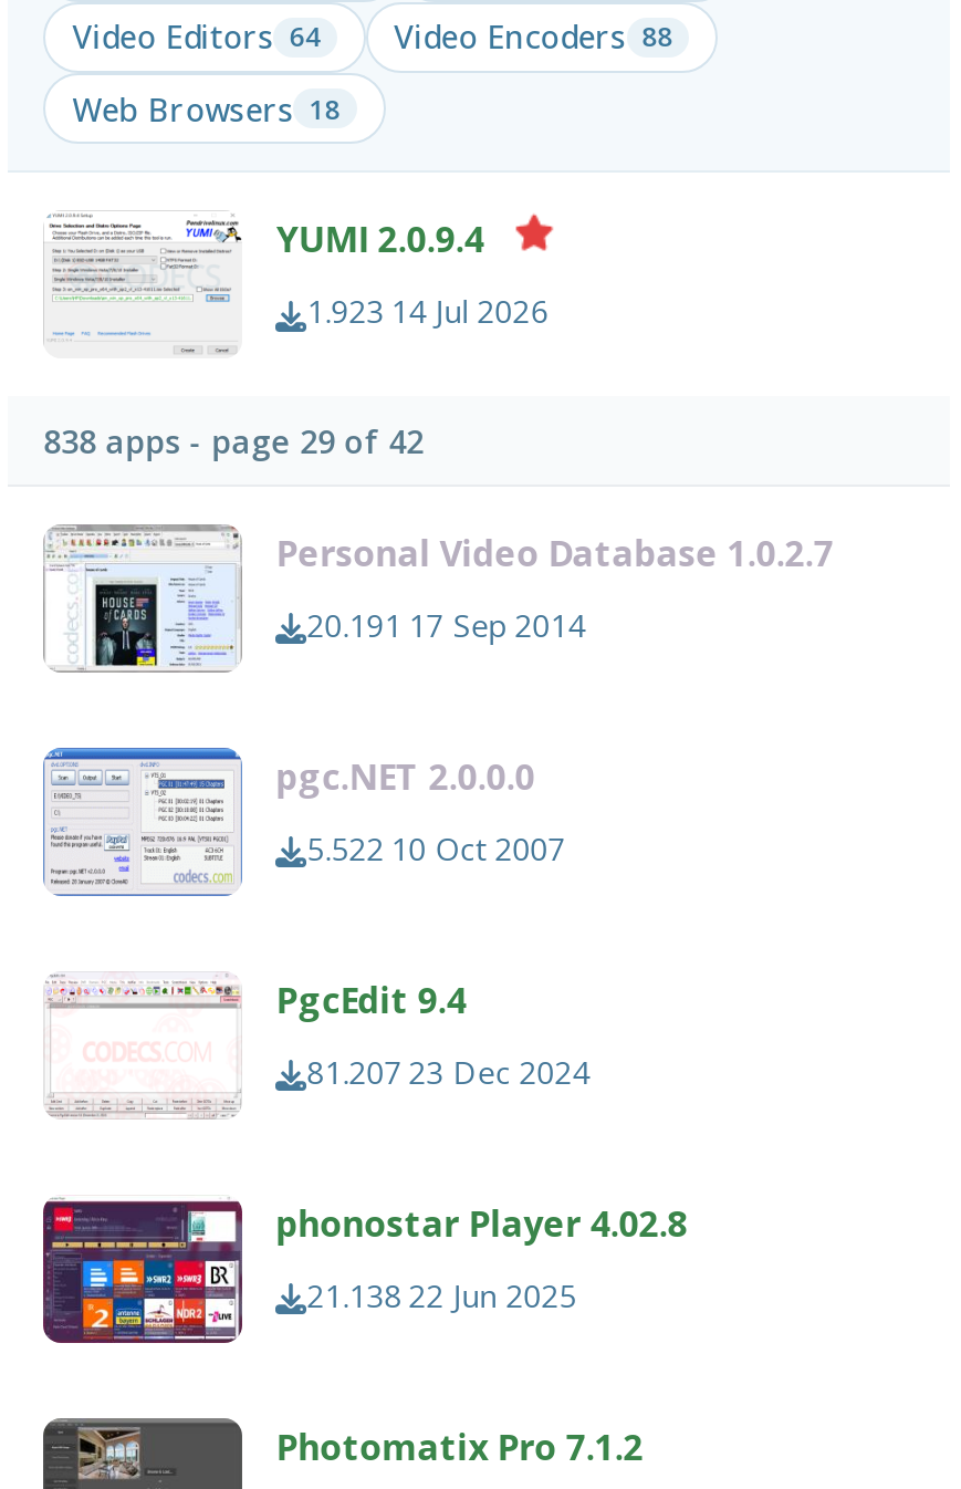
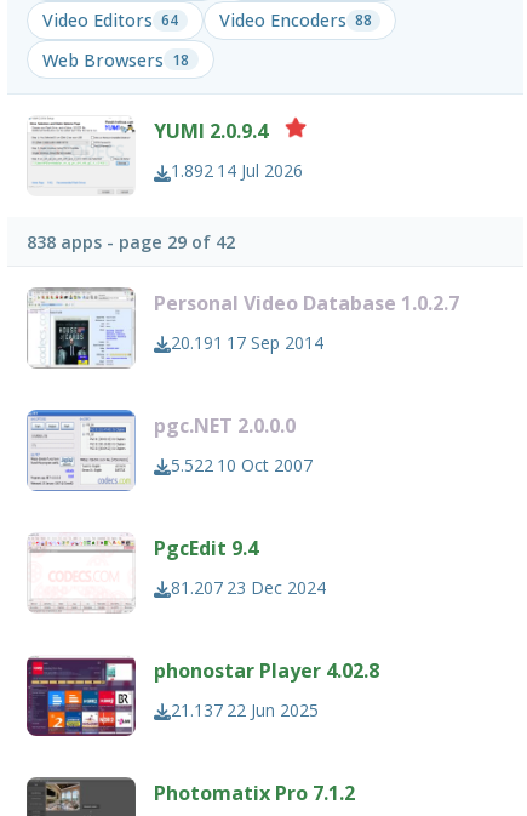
- 1.923 14 Jul 2026
+ 1.892 14 Jul 2026

- 21.138 22 Jun 2025
+ 21.137 22 Jun 2025
